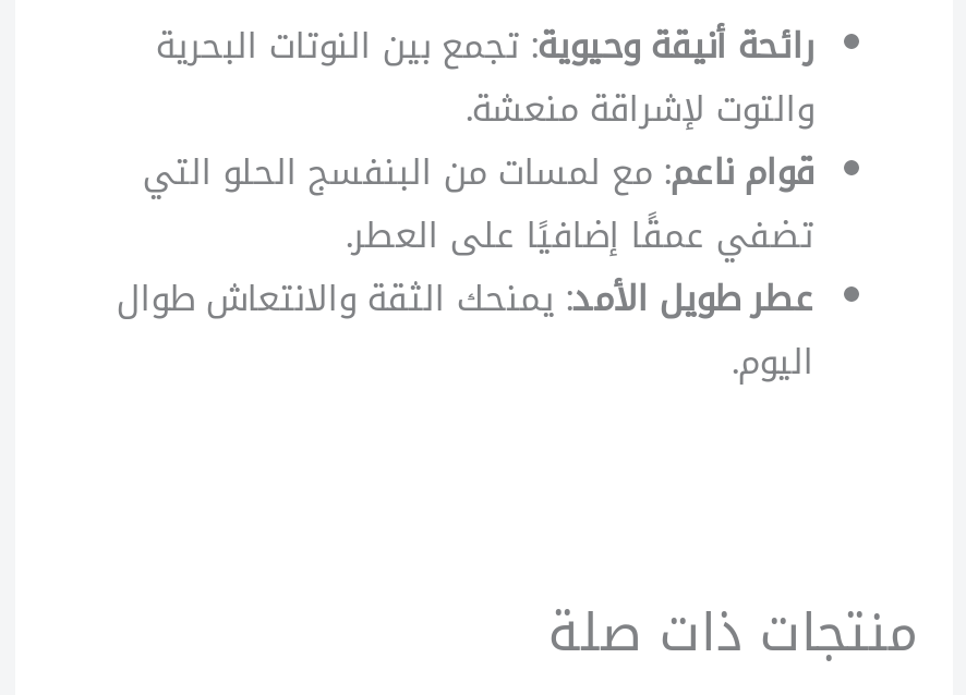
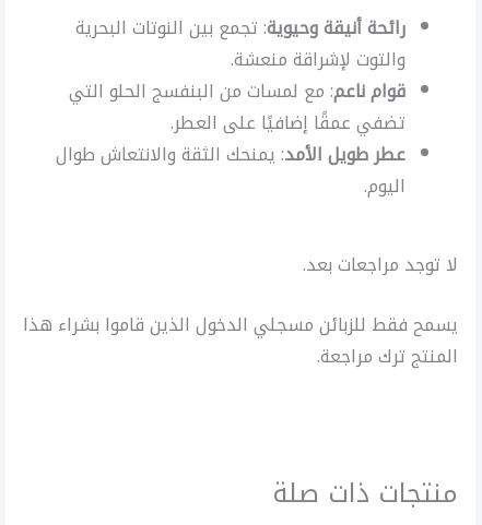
+ لا توجد مراجعات بعد.
+ يسمح فقط للزبائن مسجلي الدخول الذين قاموا بشراء هذا
+ المنتج ترك مراجعة.
